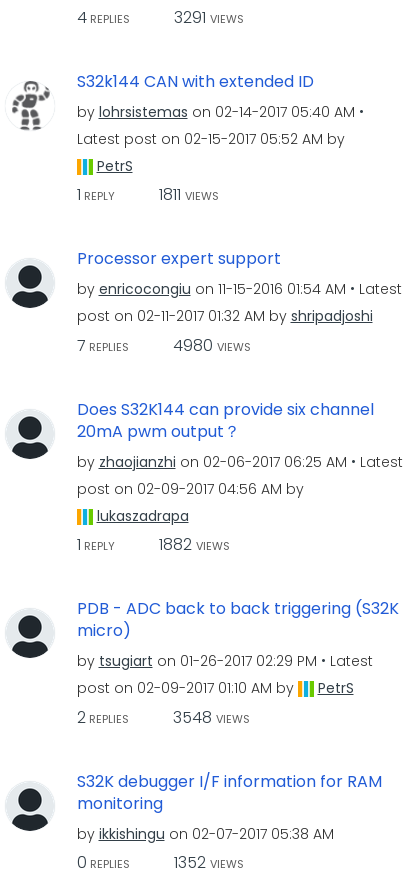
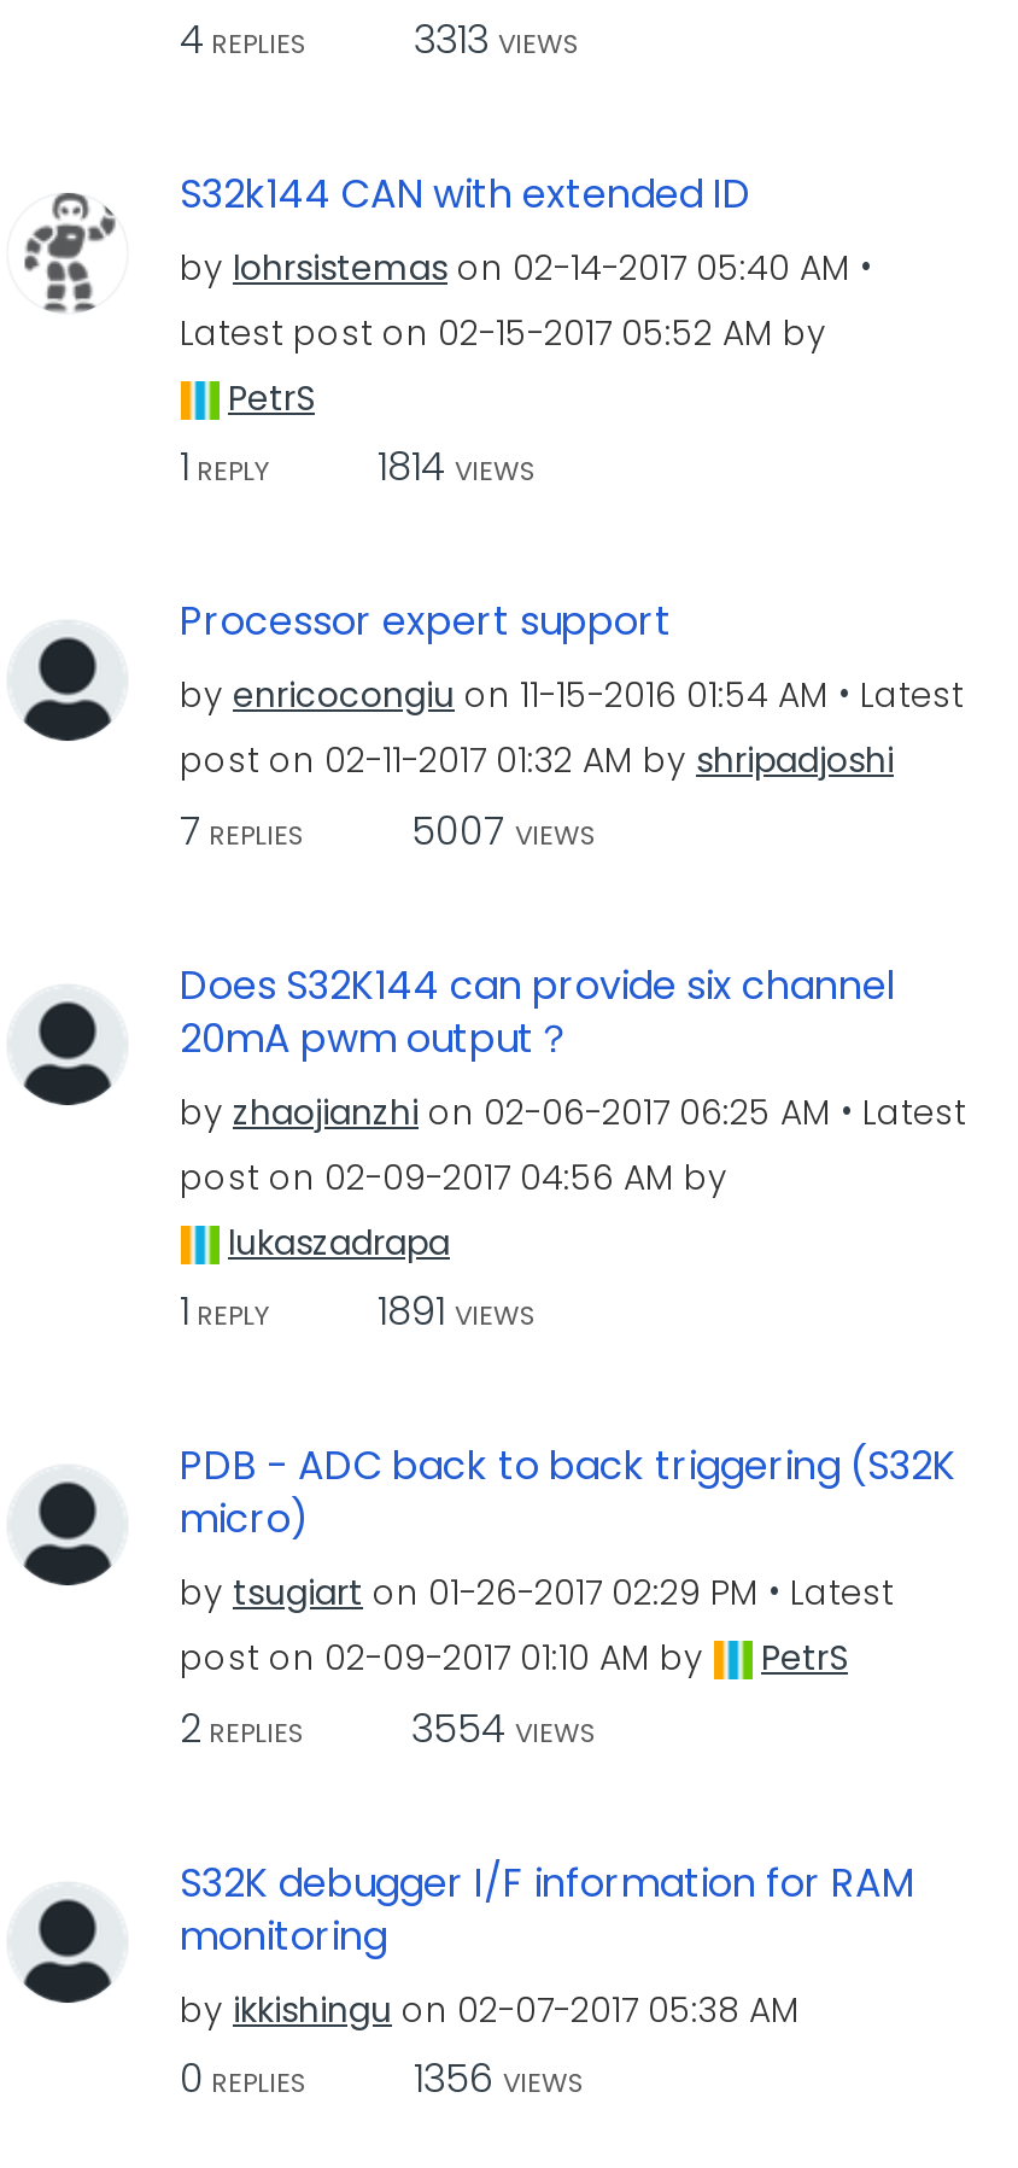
- 4 REPLIES 3291 VIEWS
+ 4 REPLIES 3313 VIEWS

- 1 REPLY 1811 VIEWS
+ 1 REPLY 1814 VIEWS

- 7 REPLIES 4980 VIEWS
+ 7 REPLIES 5007 VIEWS

- 1 REPLY 1882 VIEWS
+ 1 REPLY 1891 VIEWS

- 2 REPLIES 3548 VIEWS
+ 2 REPLIES 3554 VIEWS

- 1352 VIEWS
+ 1356 VIEWS
